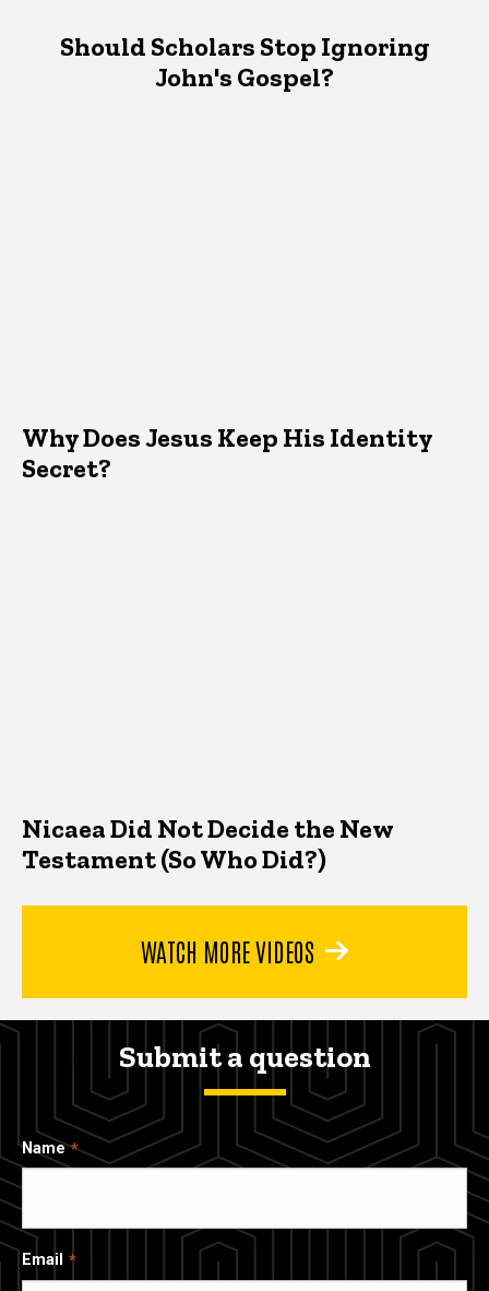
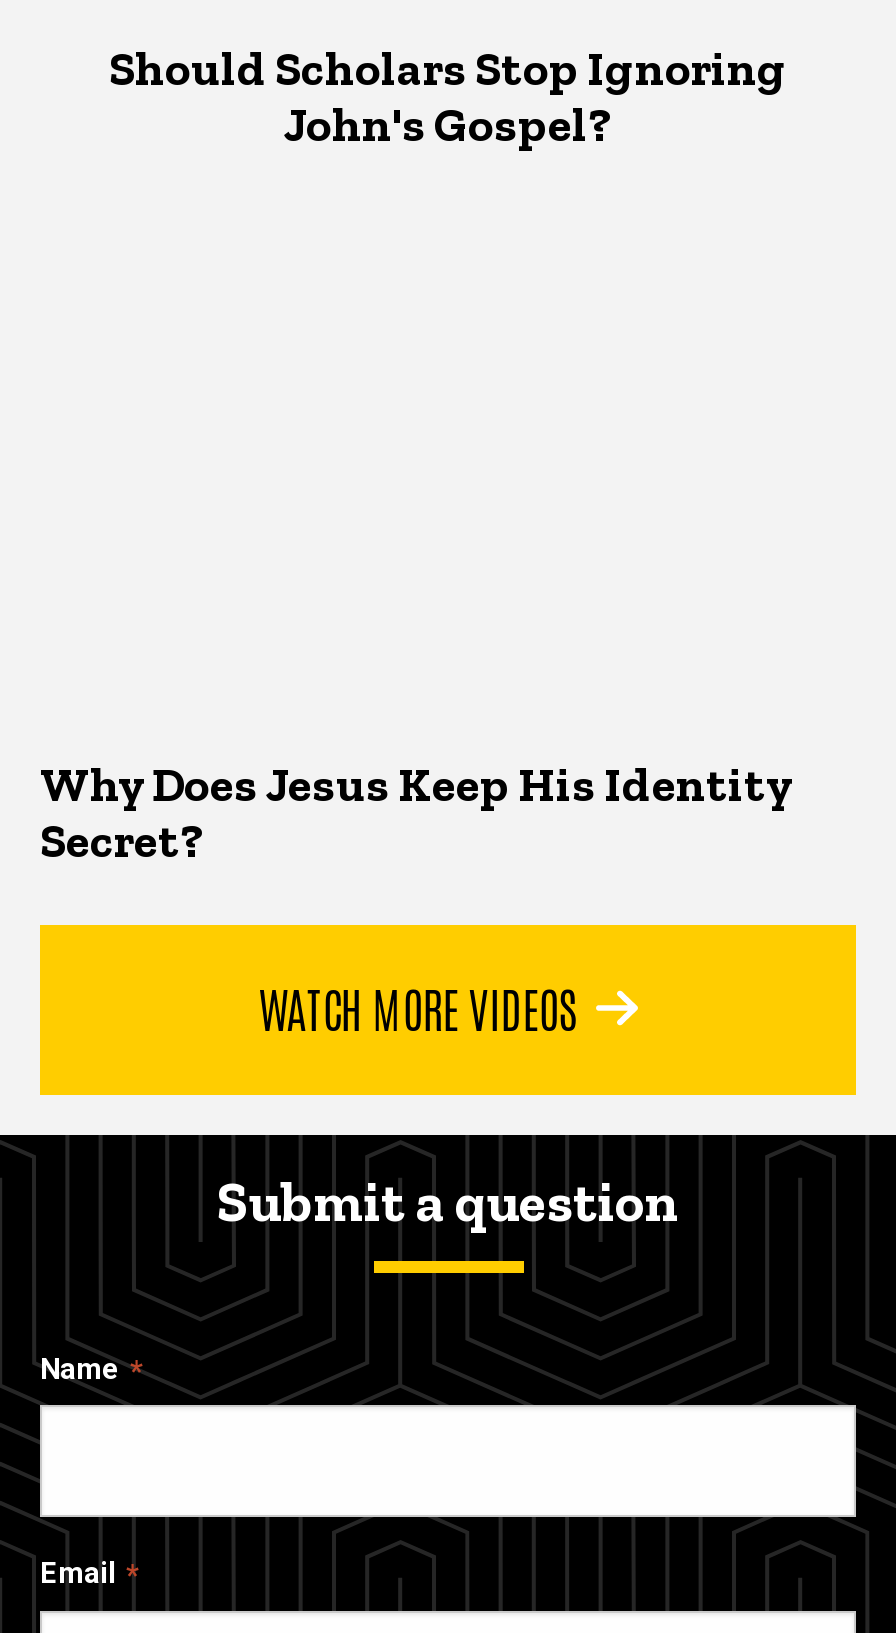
- Nicaea Did Not Decide the New
- Testament (So Who Did?)
